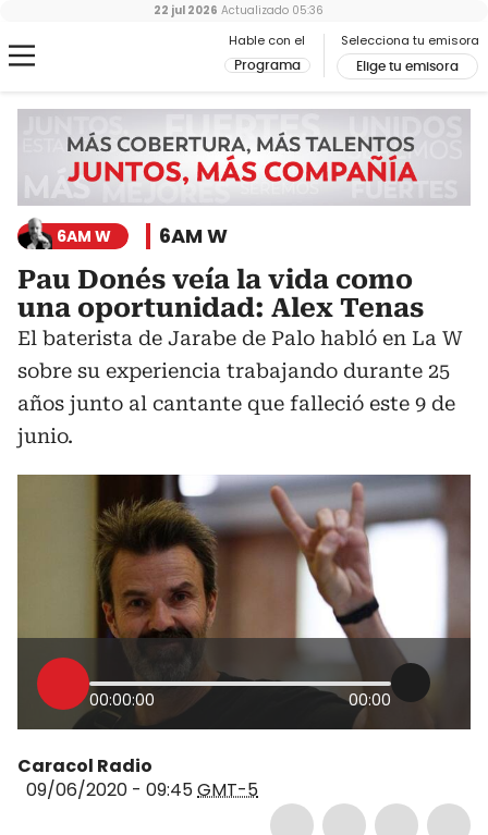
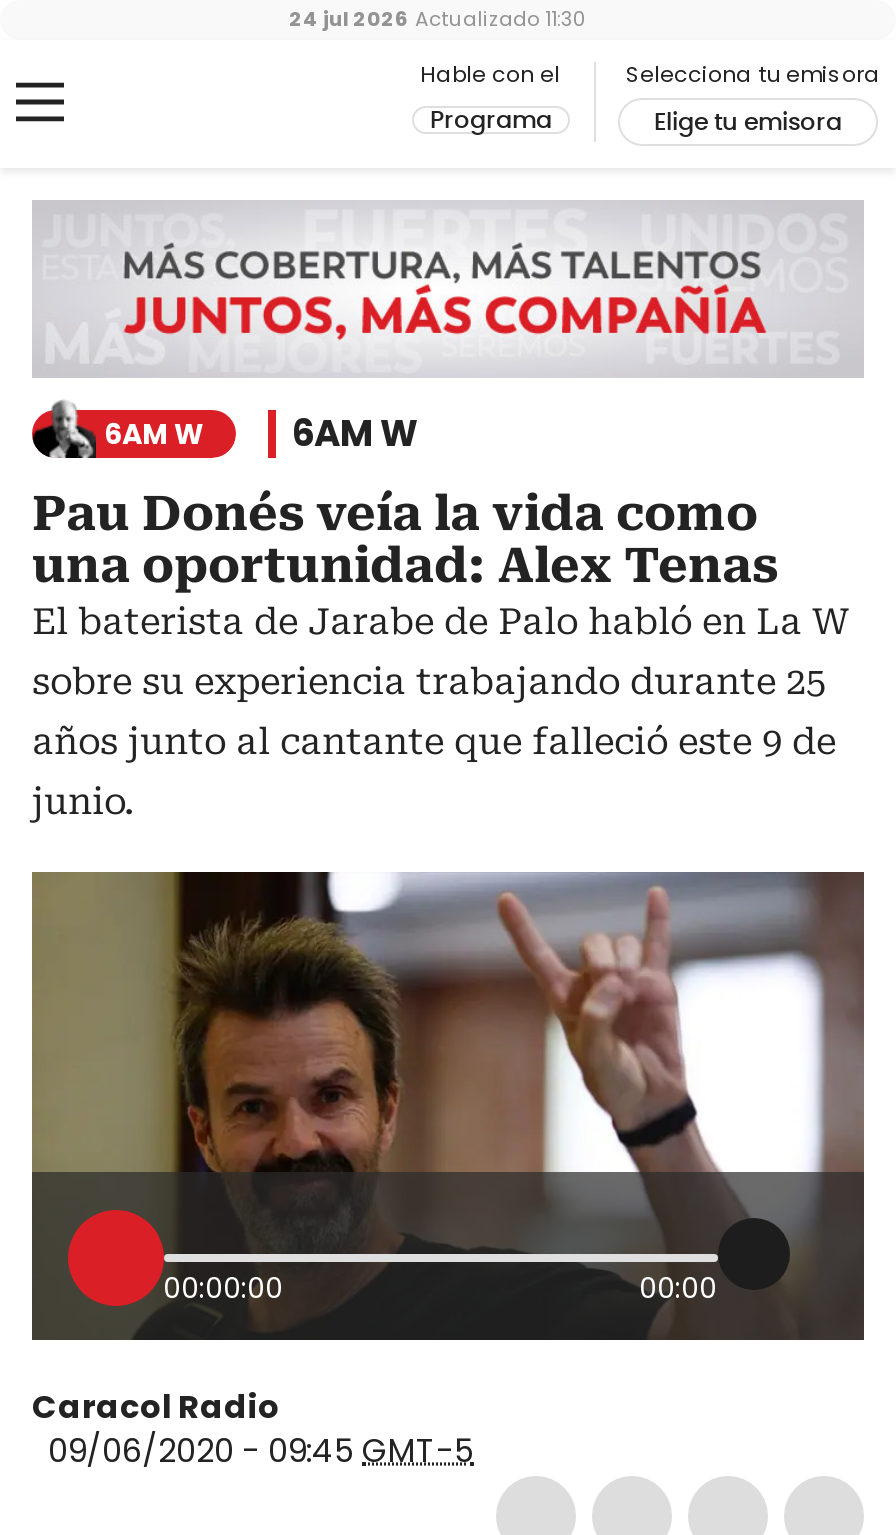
- 22 jul 2026 Actualizado 05:36
+ 24 jul 2026 Actualizado 11:30
